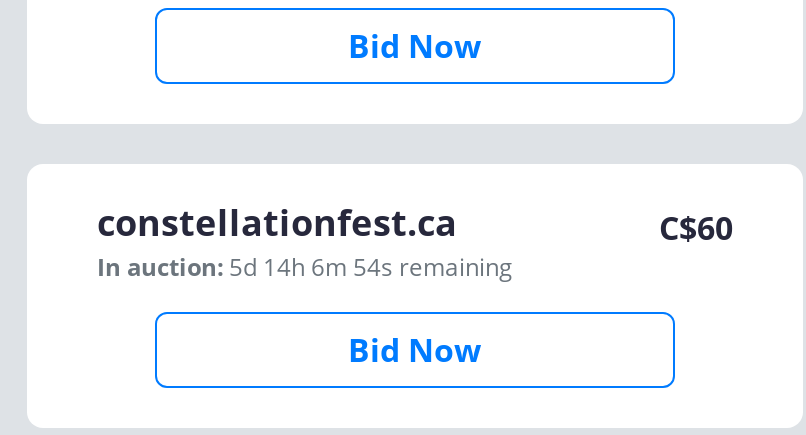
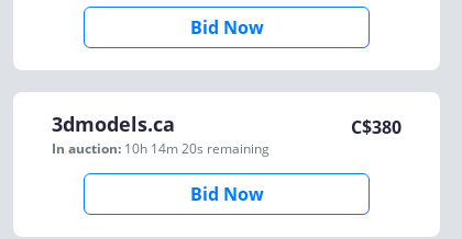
- constellationfest.ca
- In auction: 5d 14h 6m 54s remaining
+ 3dmodels.ca
+ In auction: 10h 14m 20s remaining

- C$60
+ C$380
